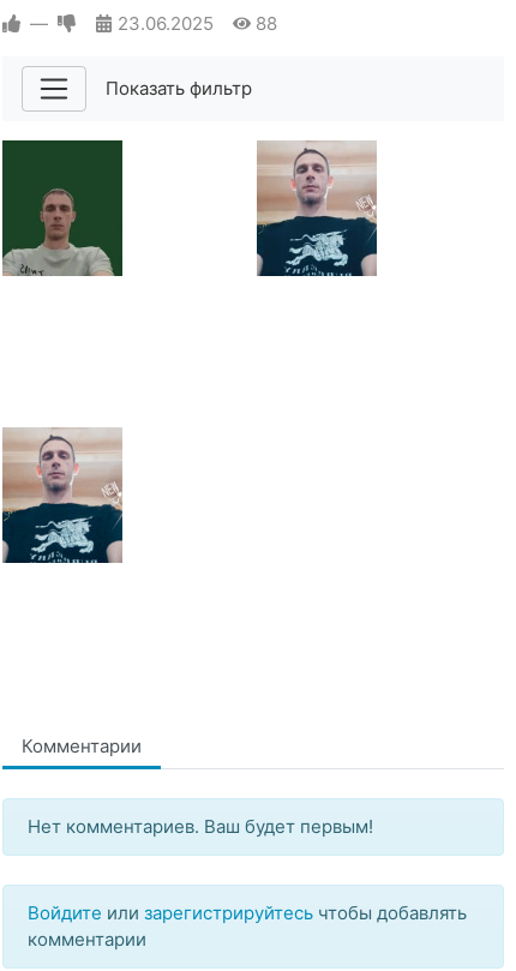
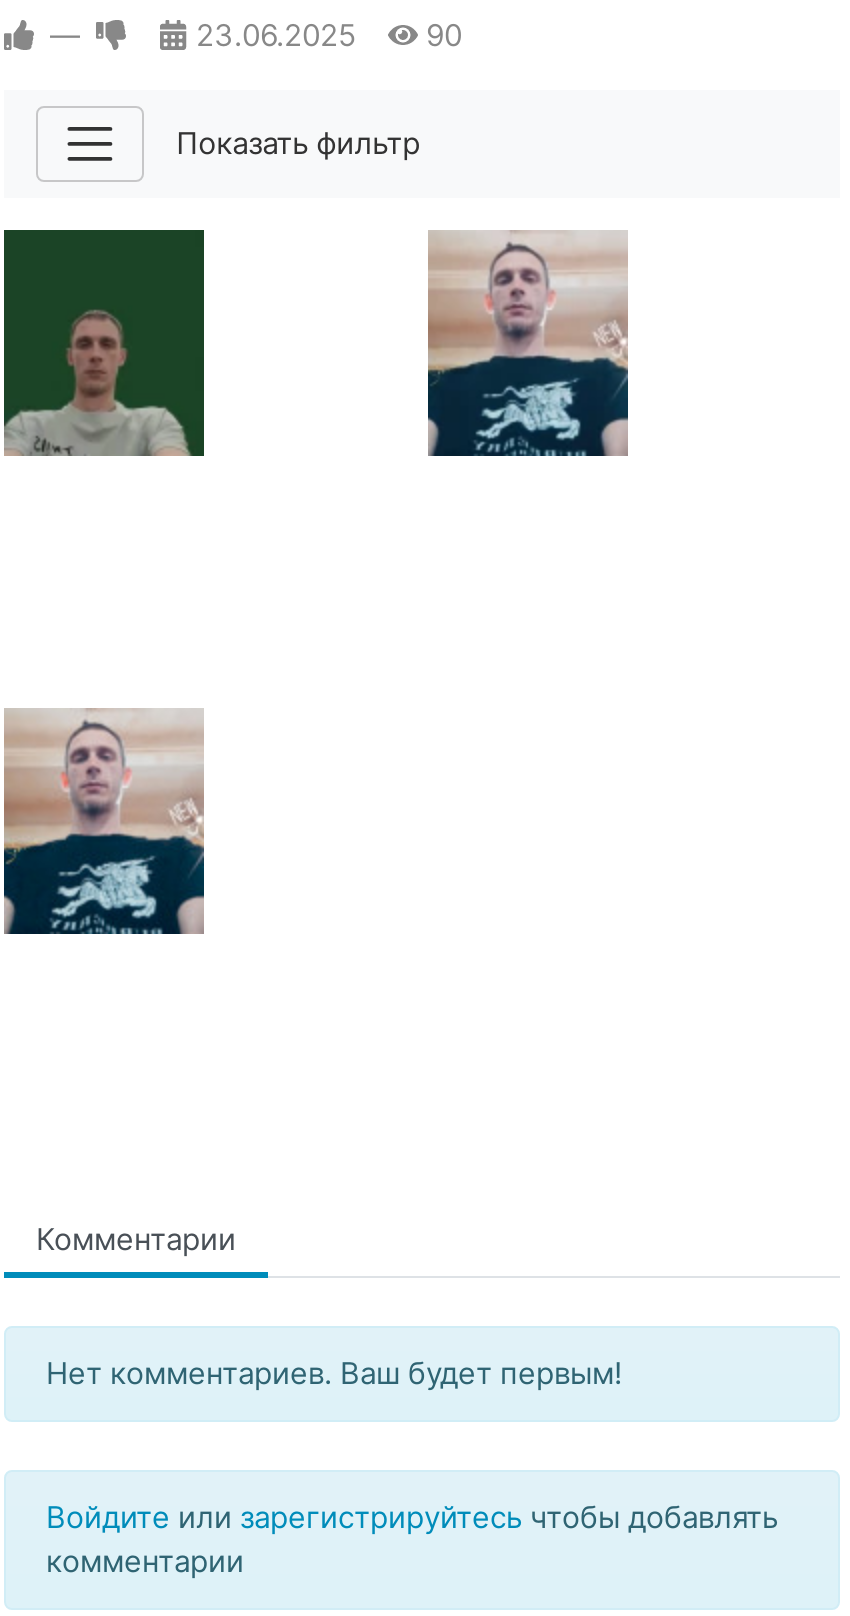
- 23.06.2025 88
+ 23.06.2025 90
